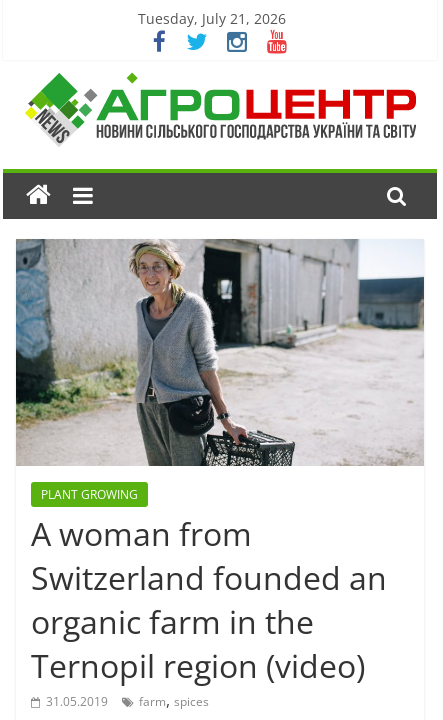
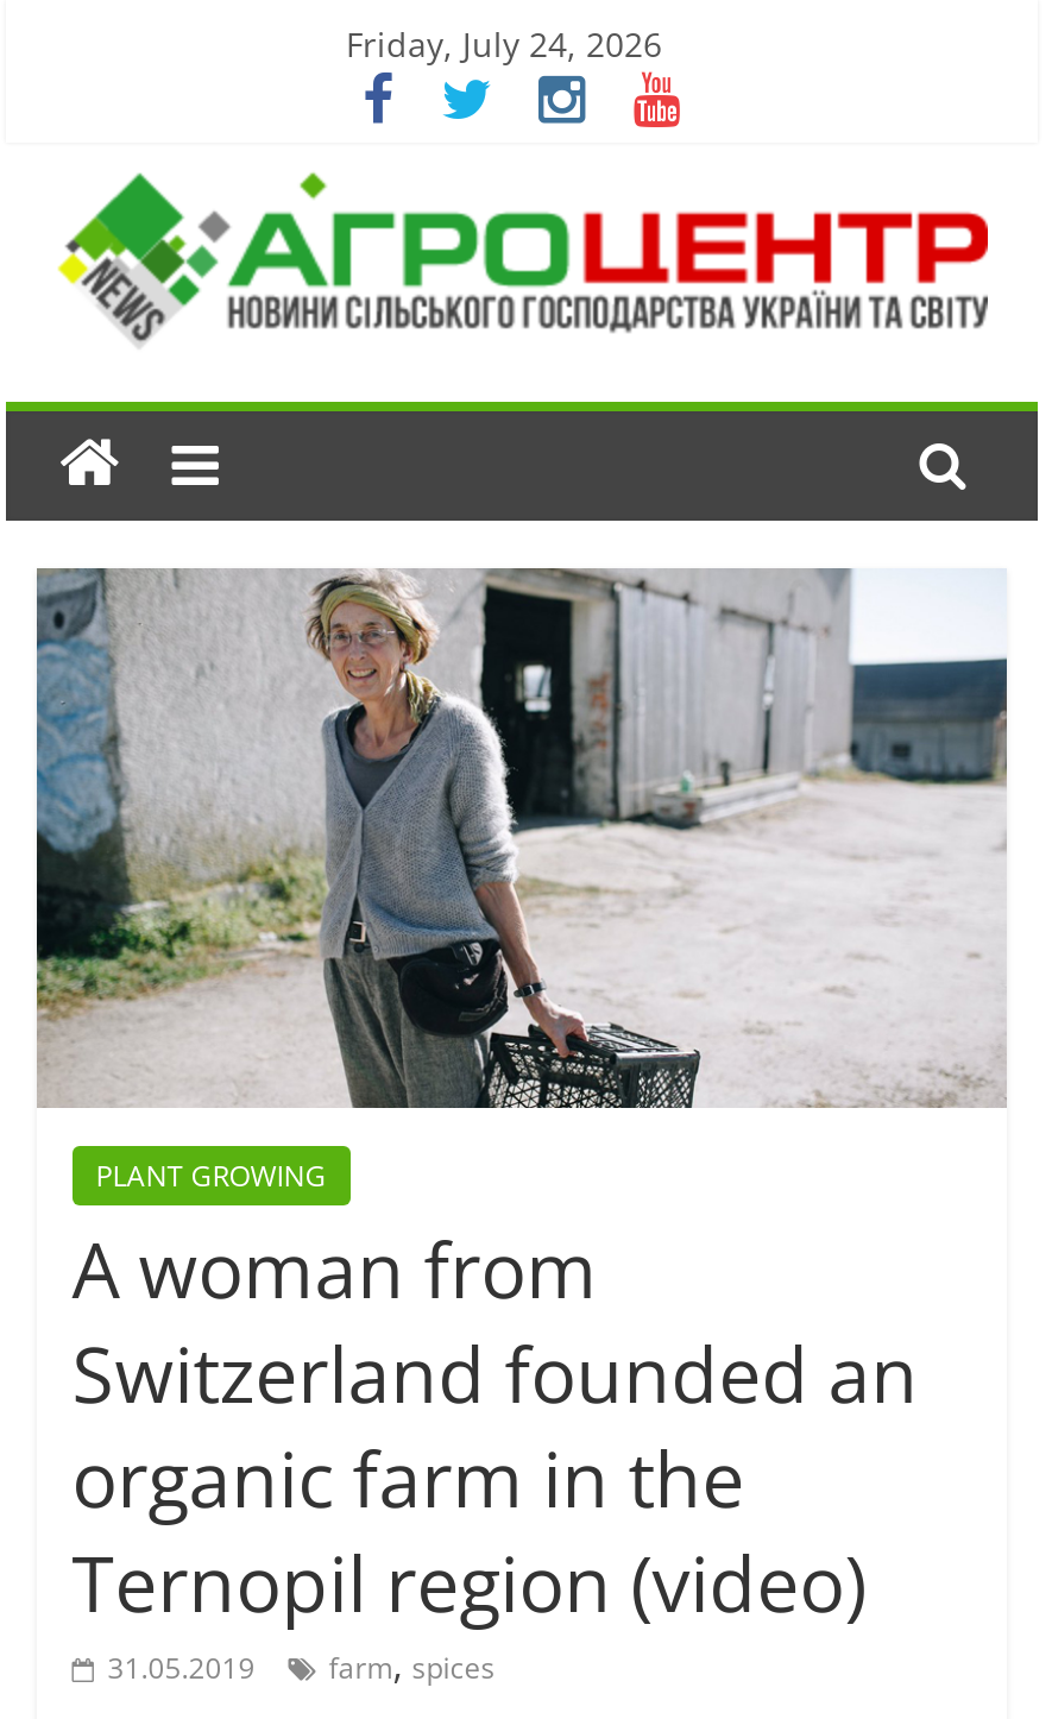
- Tuesday, July 21, 2026
+ Friday, July 24, 2026
